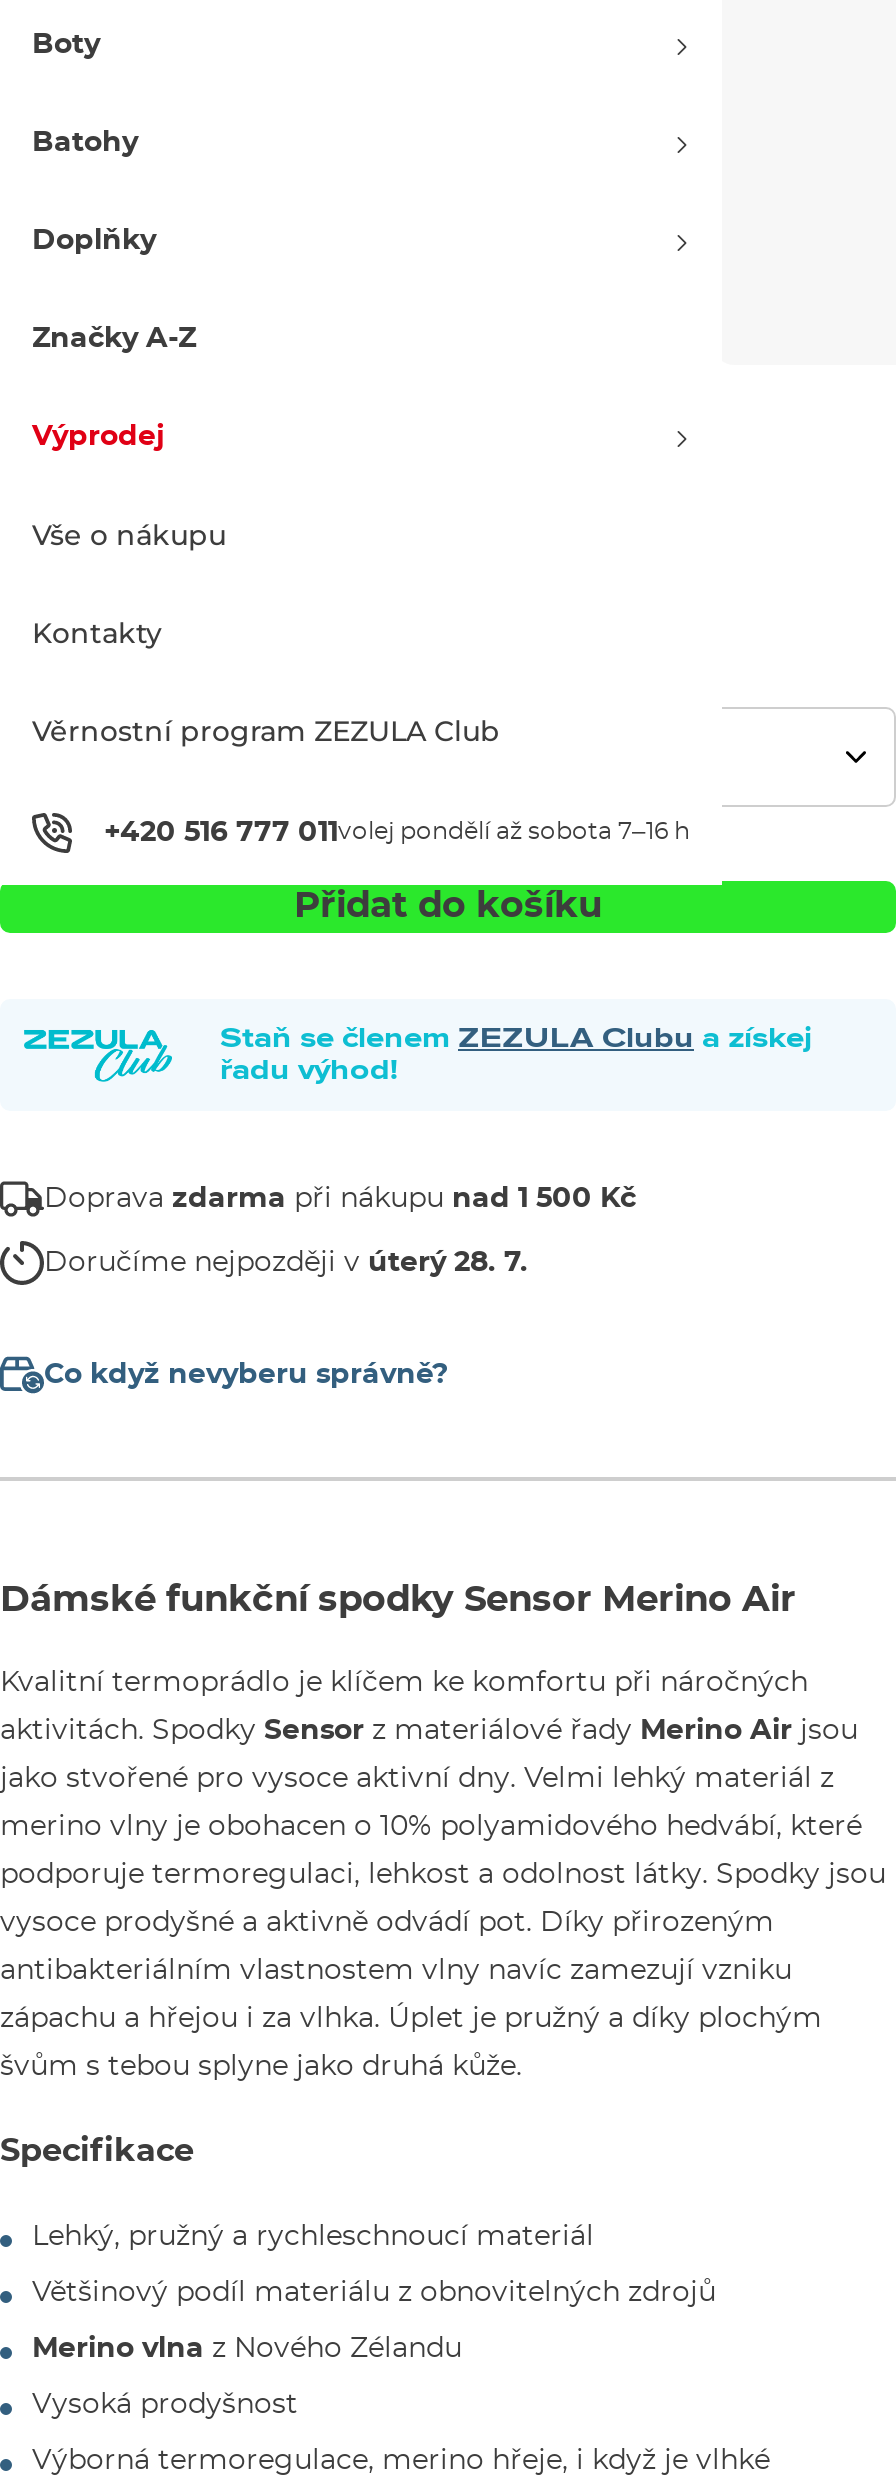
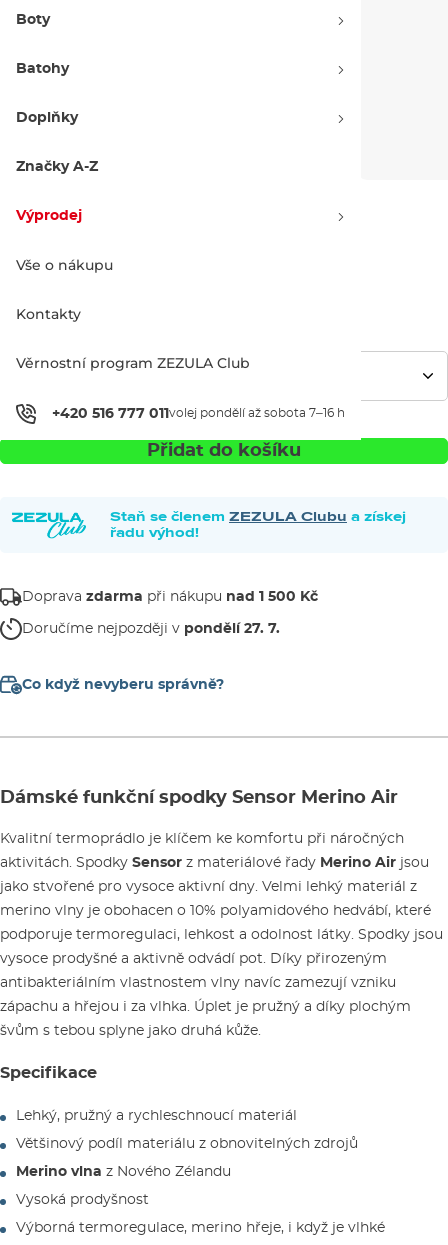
- Doručíme nejpozději v úterý 28. 7.
+ Doručíme nejpozději v pondělí 27. 7.
